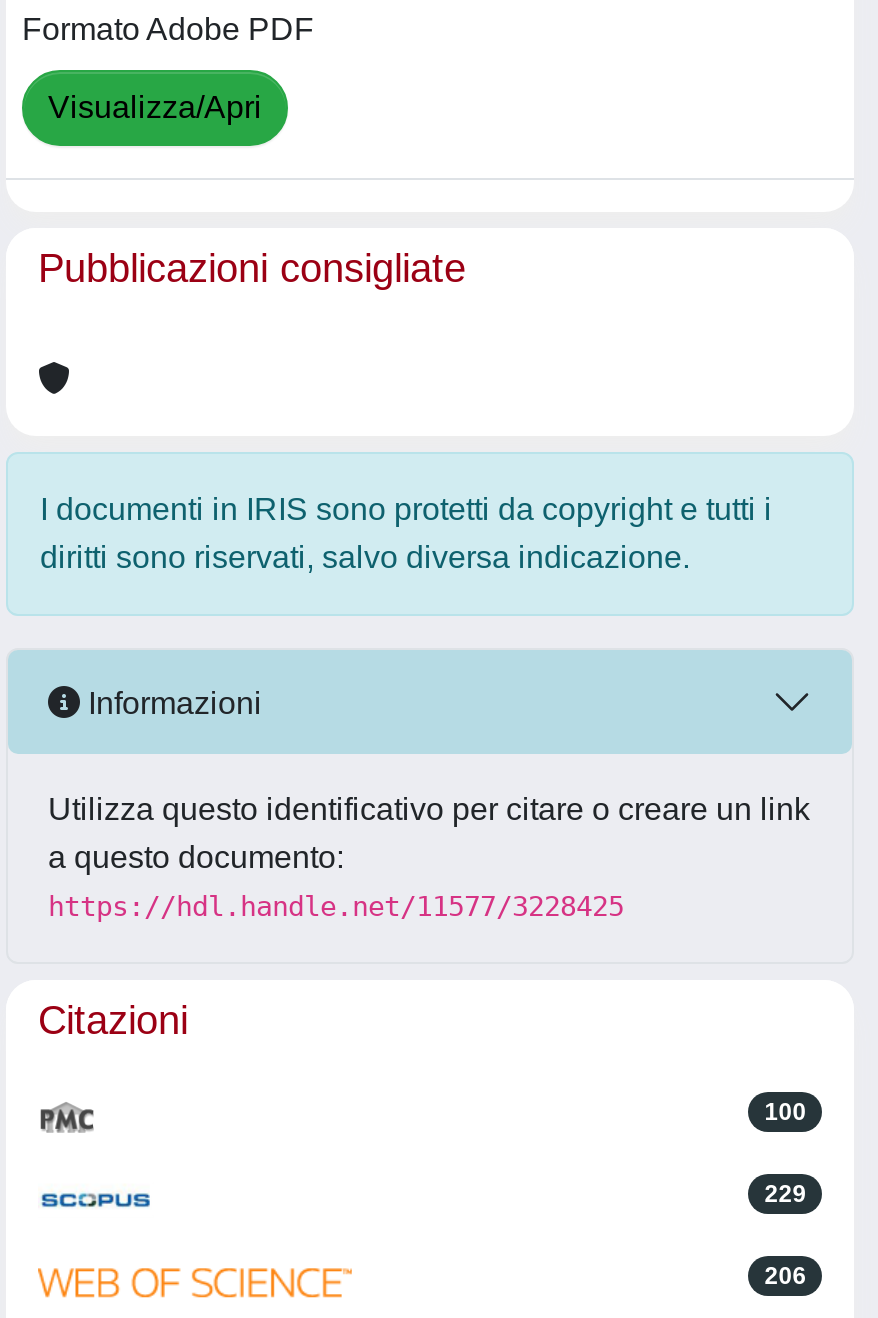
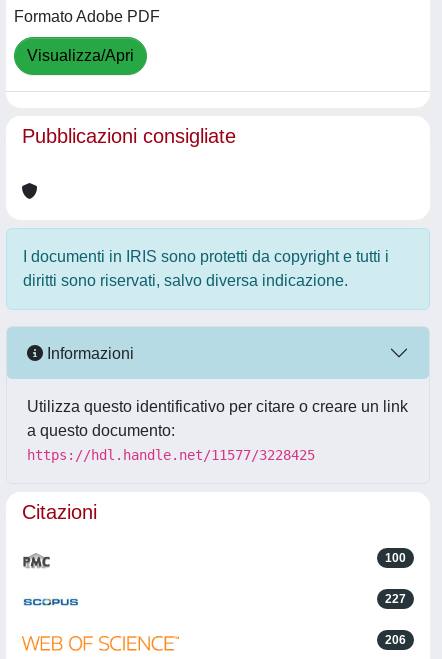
- 229
+ 227
